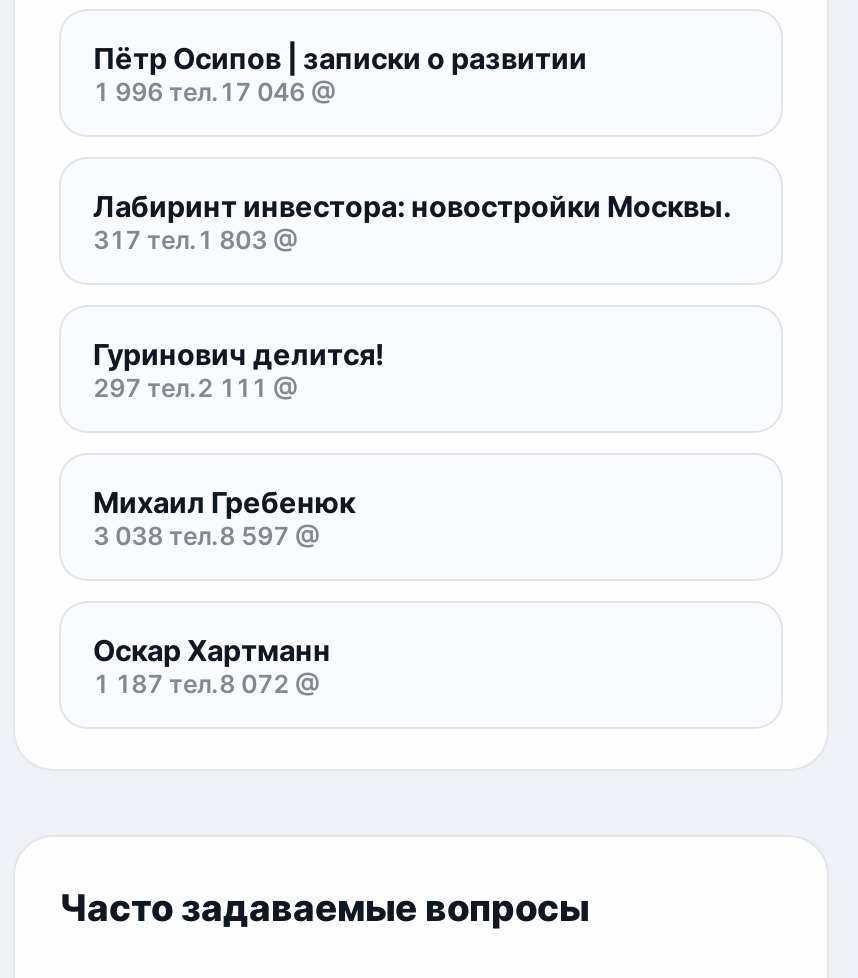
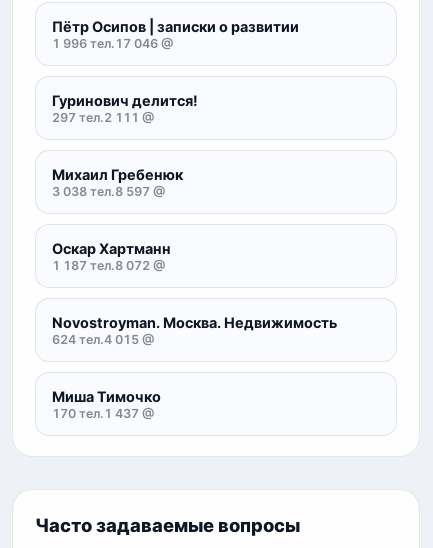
- Лабиринт инвестора: новостройки Москвы.
- 317 тел. 1 803 @

moved up: Гуринович делится! | 297 тел.2 111 @ | Михаил Гребенюк | 3 038 тел.8 597 @ | Оскар Хартманн | 1 187 тел.8 072 @

+ Novostroyman. Москва. Недвижимость
+ 624 тел.4 015 @
+ Миша Тимочко
+ 170 тел. 1 437 @
